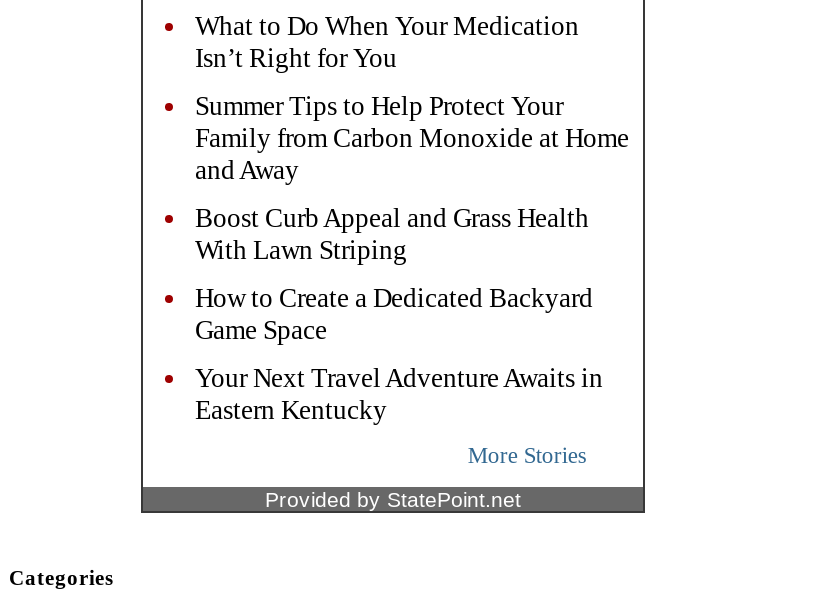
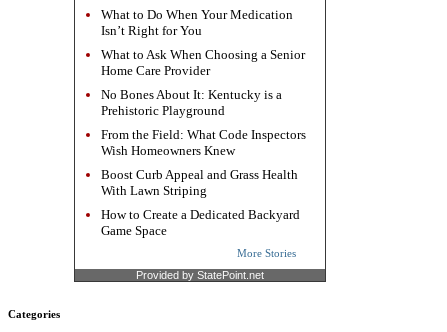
- Summer Tips to Help Protect Your
- Family from Carbon Monoxide at Home
- and Away
+ What to Ask When Choosing a Senior
+ Home Care Provider
+ No Bones About It: Kentucky is a
+ Prehistoric Playground
+ From the Field: What Code Inspectors
+ Wish Homeowners Knew

moved down: Boost Curb Appeal and Grass Health | With Lawn Striping | How to Create a Dedicated Backyard | Game Space

- Your Next Travel Adventure Awaits in
- Eastern Kentucky
